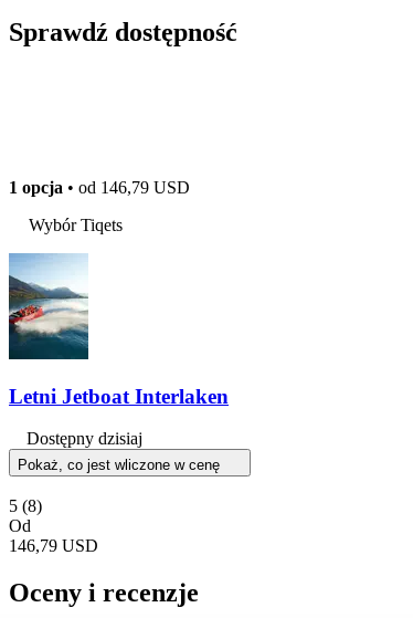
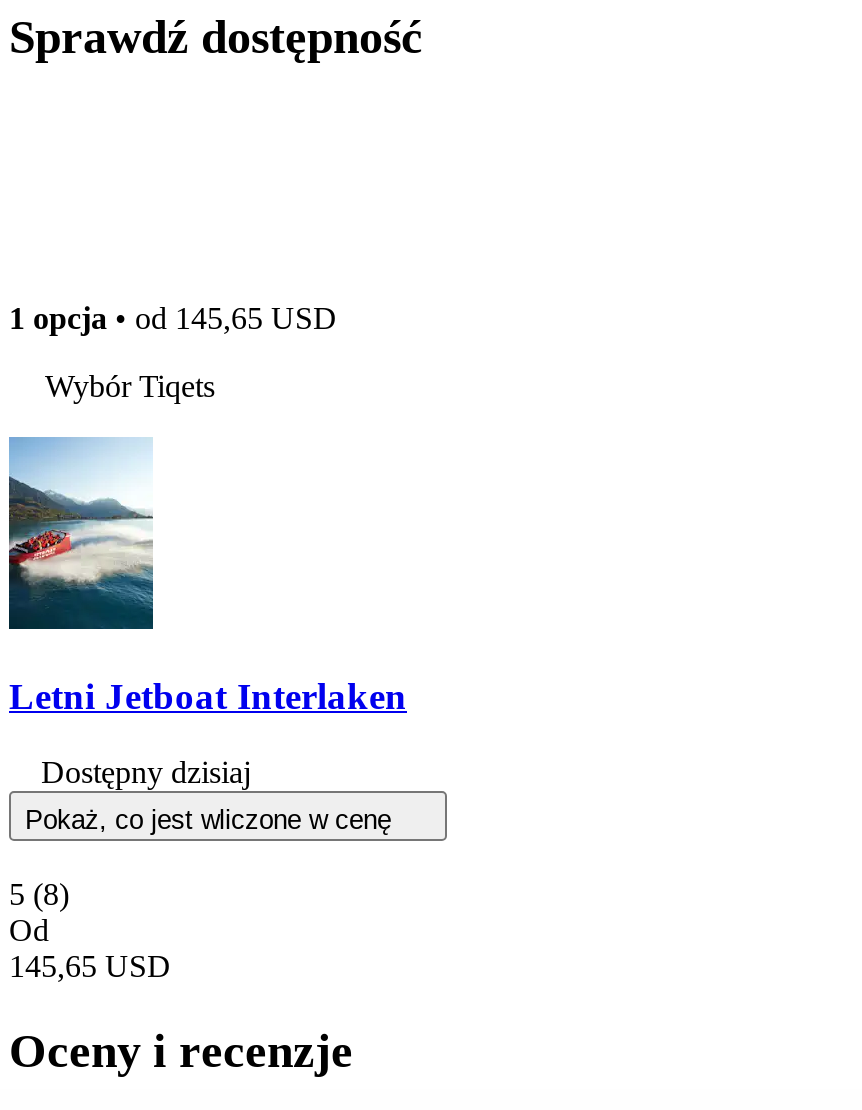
- 1 opcja • od 146,79 USD
+ 1 opcja • od 145,65 USD

- 146,79 USD
+ 145,65 USD
